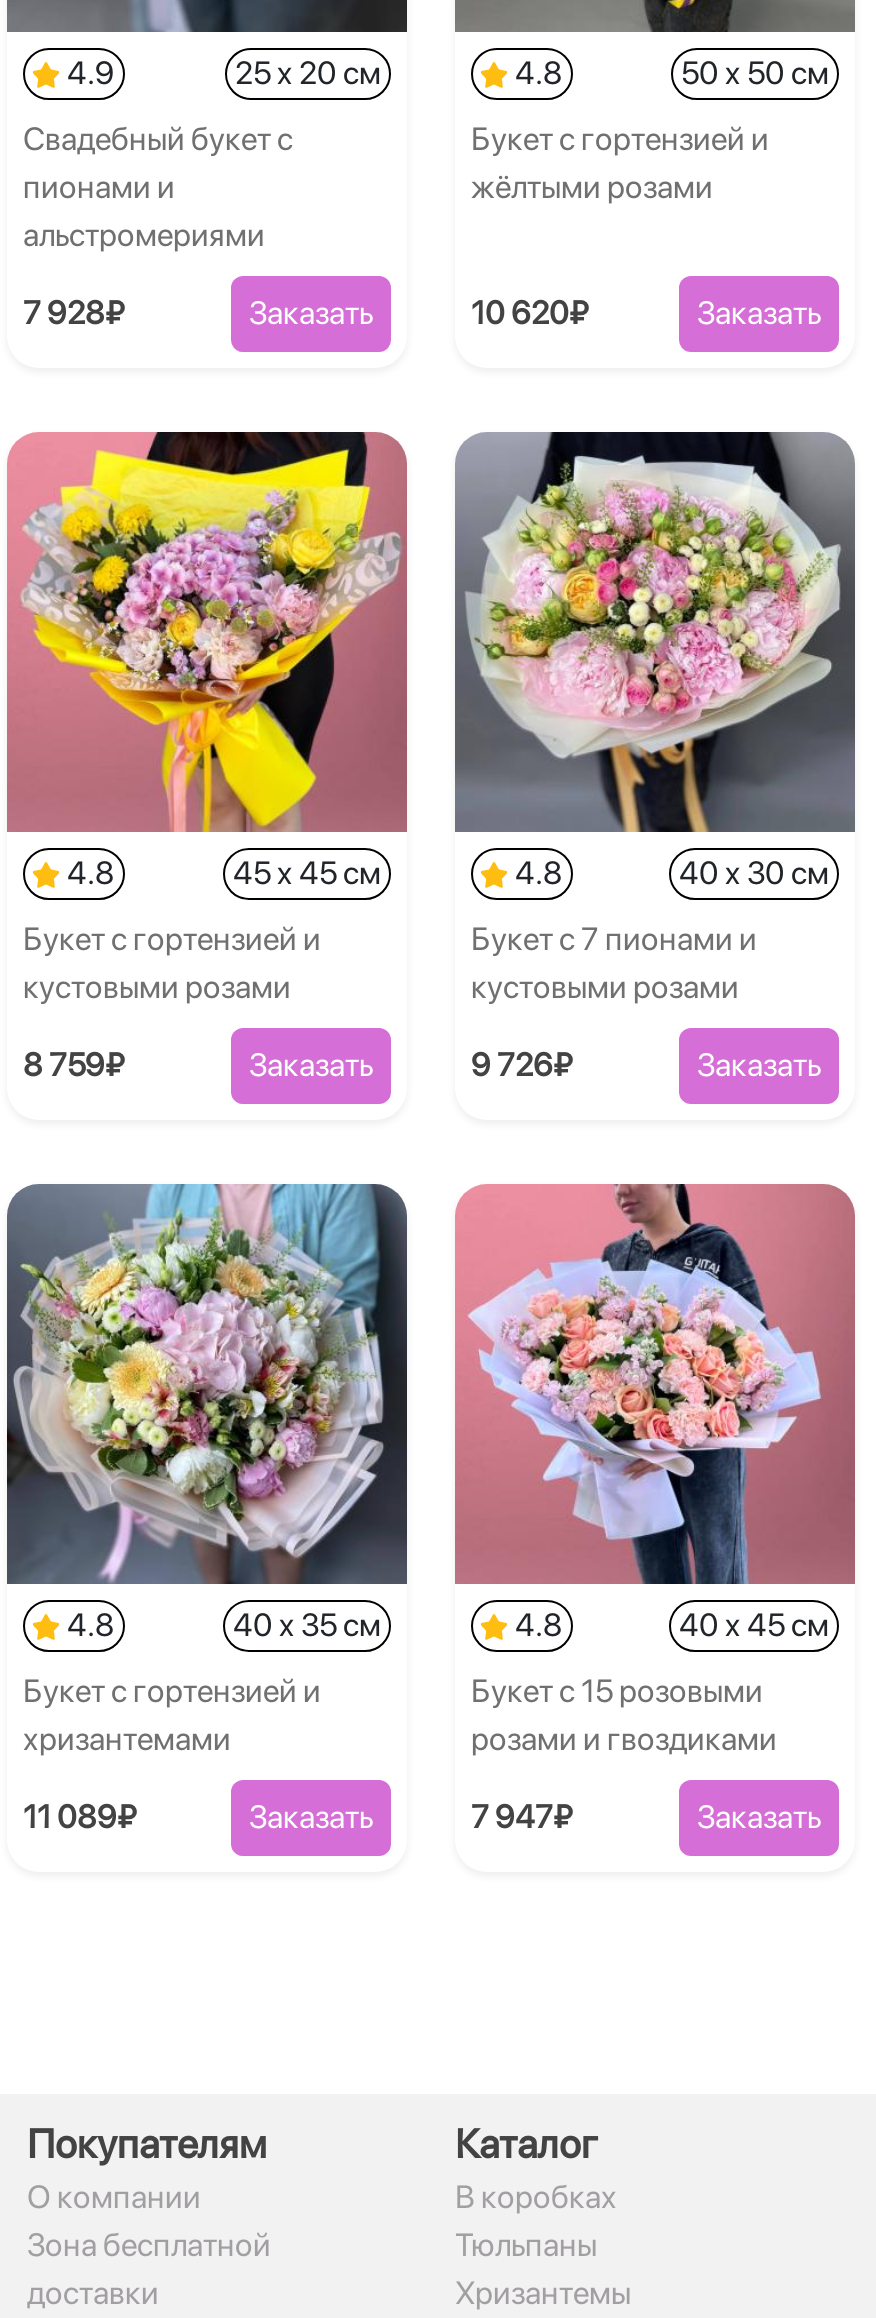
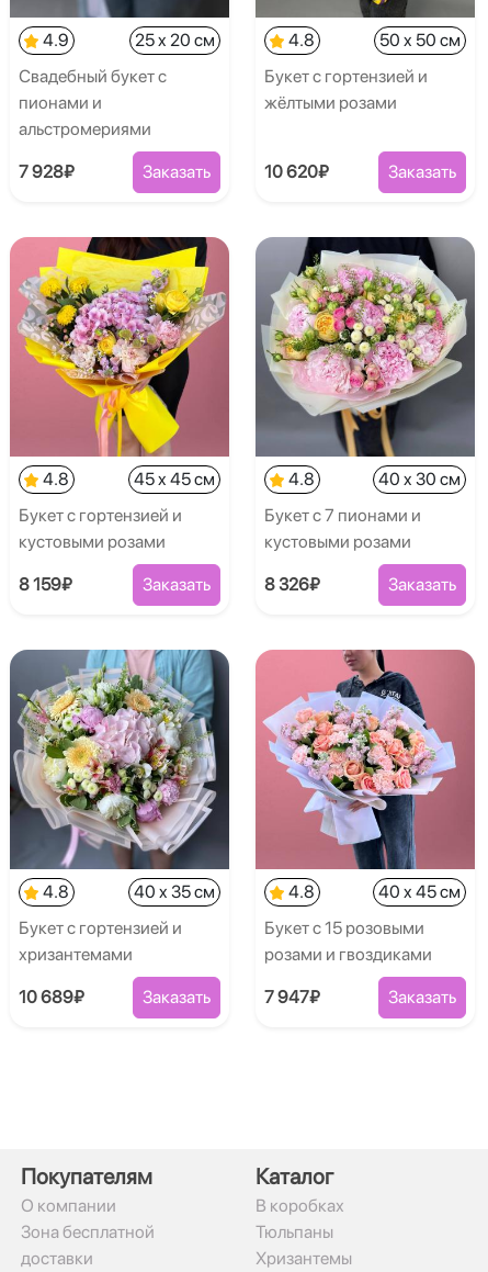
- 8 759₽
+ 8 159₽

- 9 726₽
+ 8 326₽

- 11 089₽
+ 10 689₽
